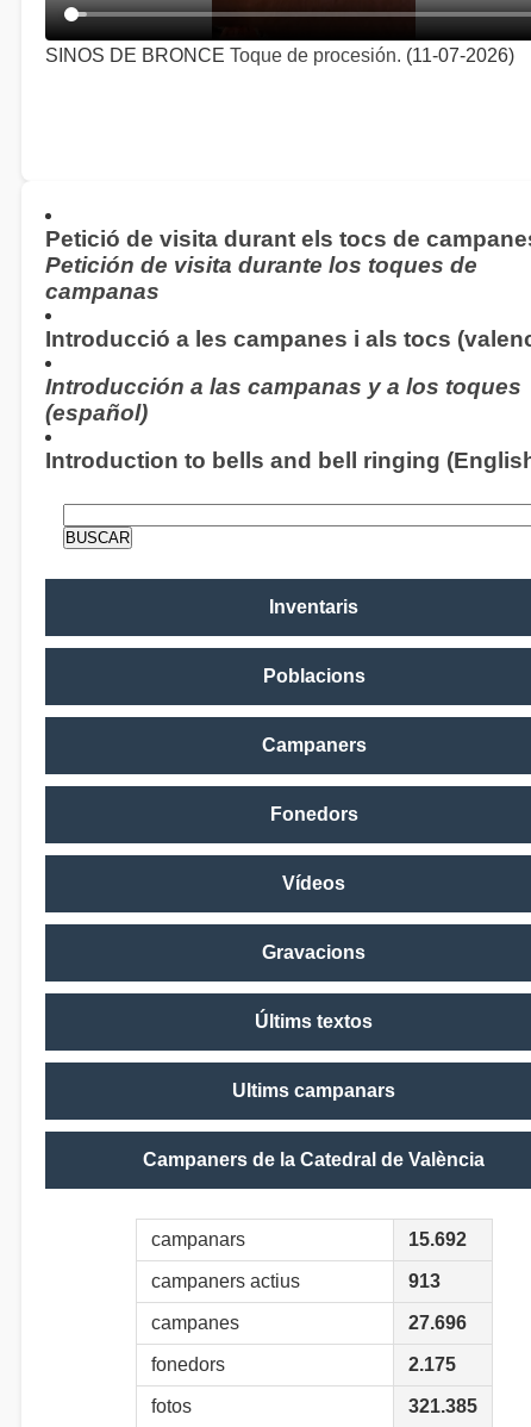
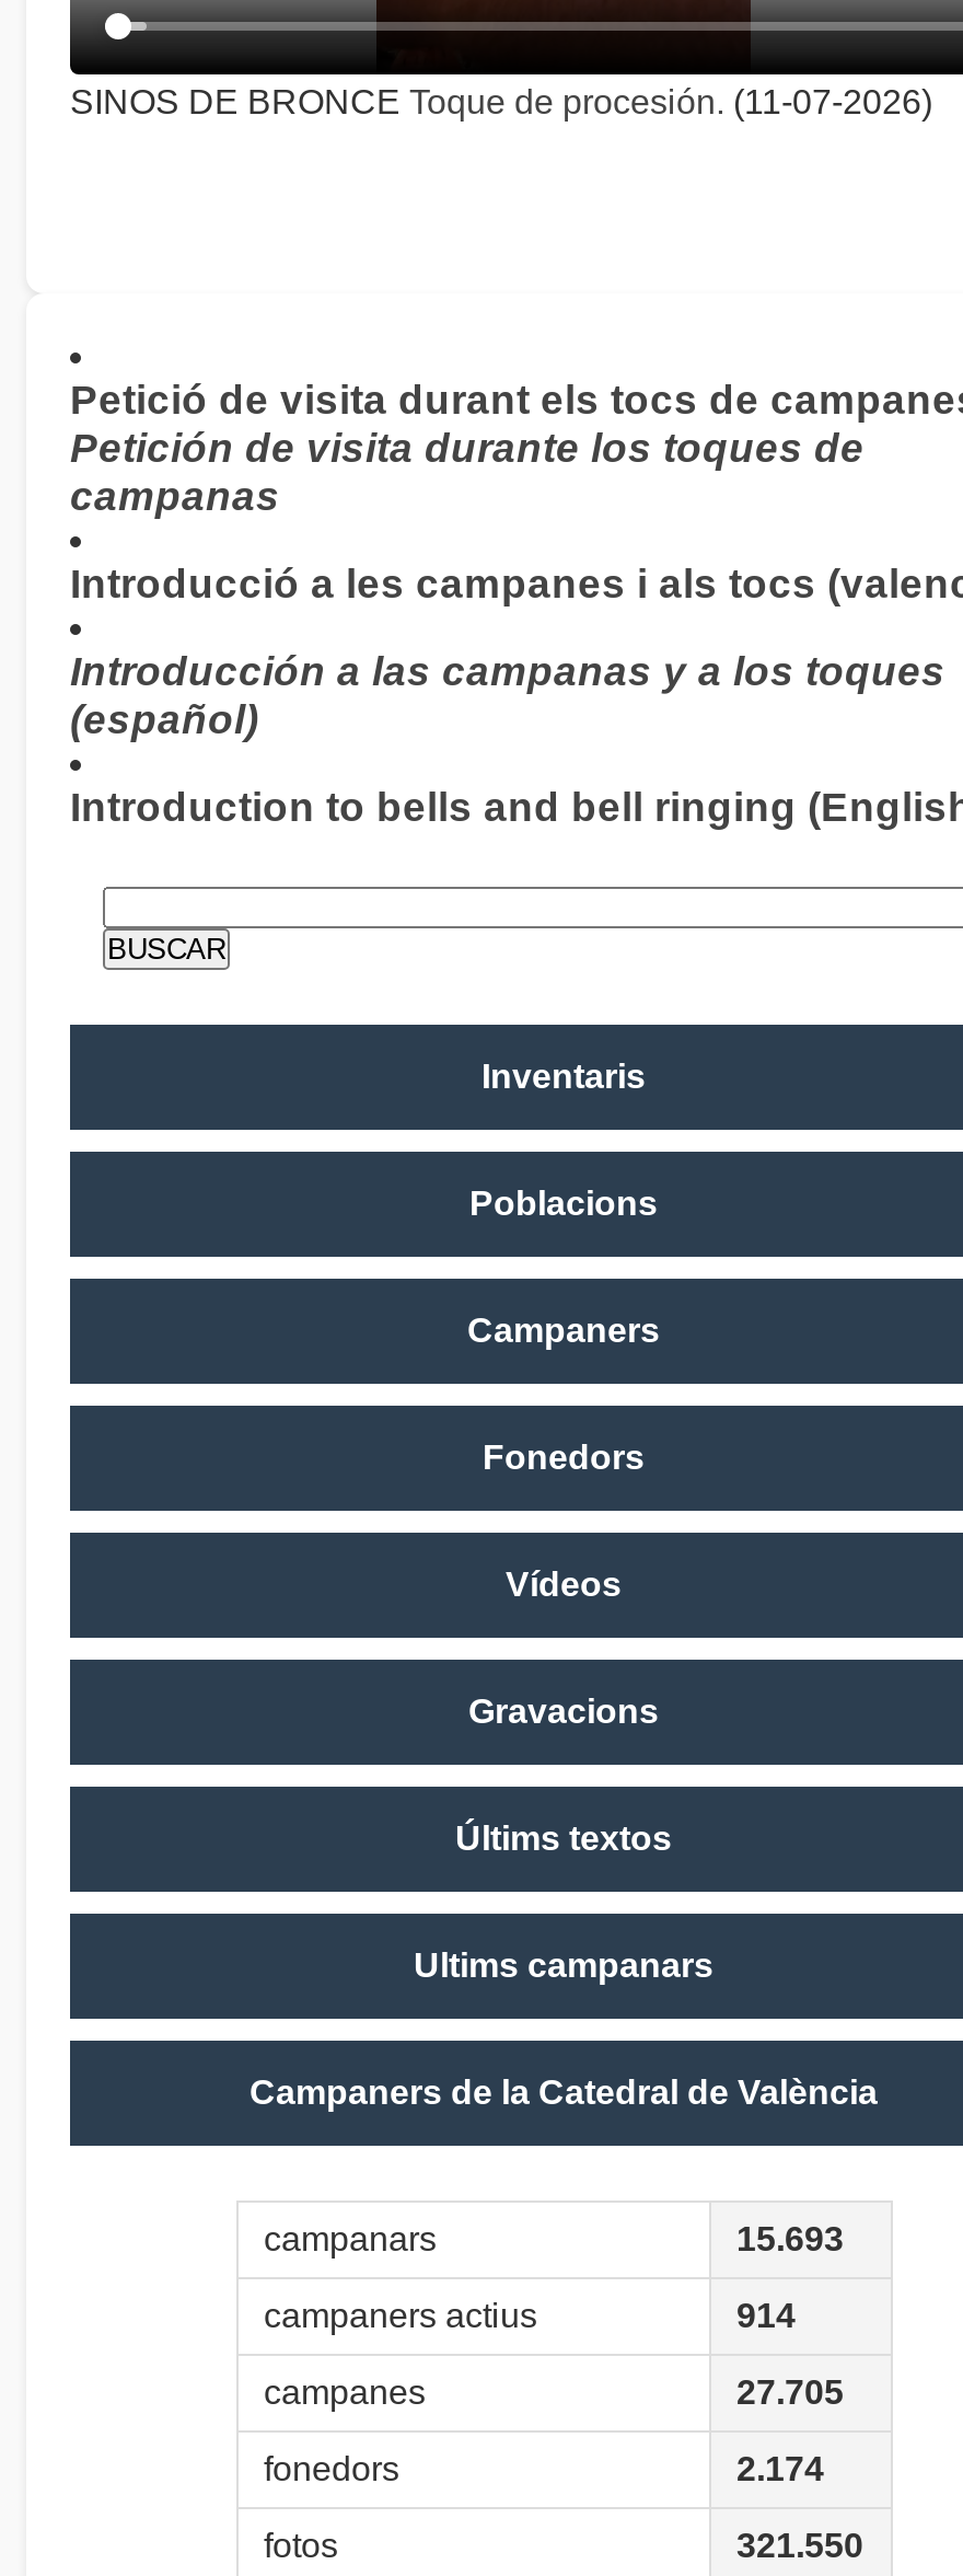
- 15.692
+ 15.693

- 913
+ 914

- 27.696
+ 27.705

- 2.175
+ 2.174

- 321.385
+ 321.550
